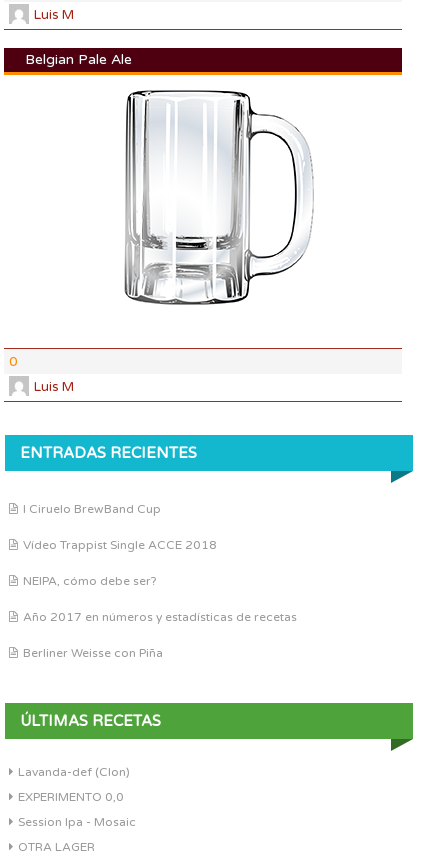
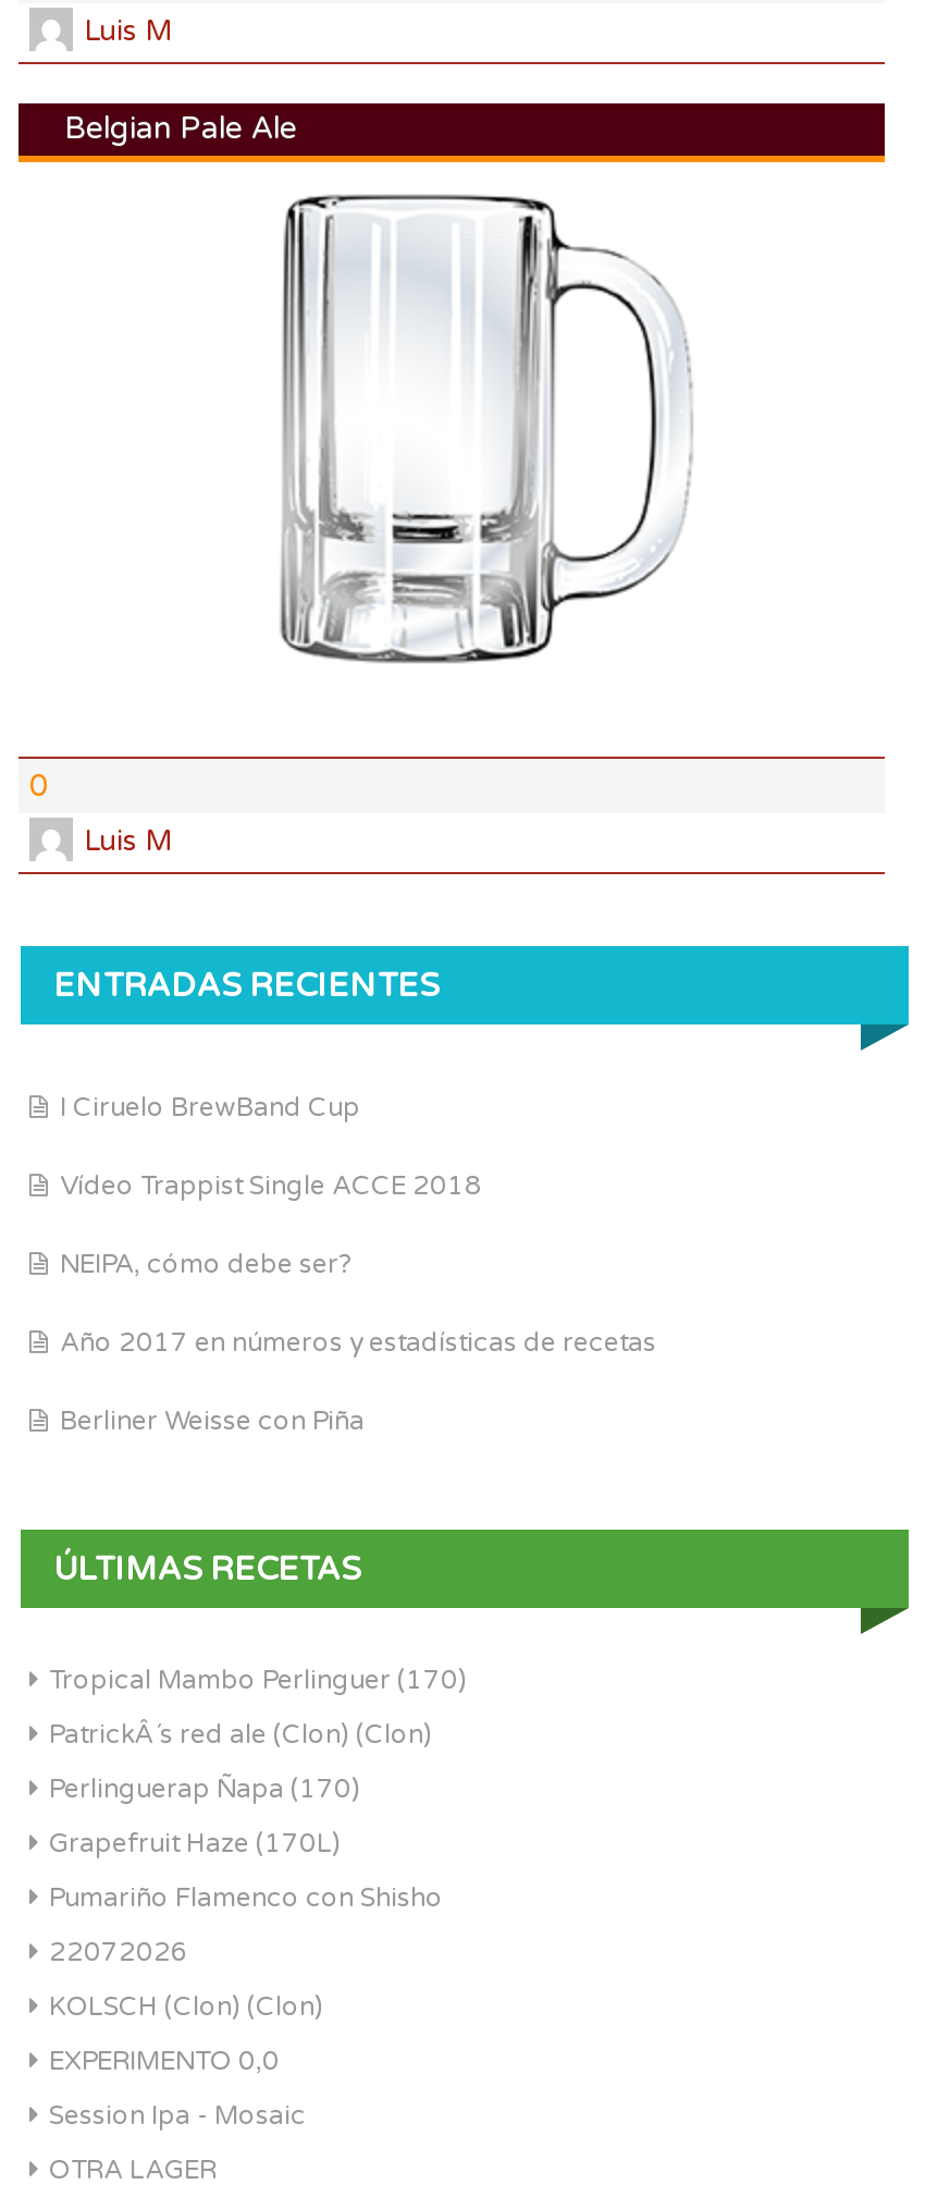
- Lavanda-def (Clon)
+ Tropical Mambo Perlinguer (170)
+ PatrickÂ´s red ale (Clon) (Clon)
+ Perlinguerap Ñapa (170)
+ Grapefruit Haze (170L)
+ Pumariño Flamenco con Shisho
+ 22072026
+ KOLSCH (Clon) (Clon)
